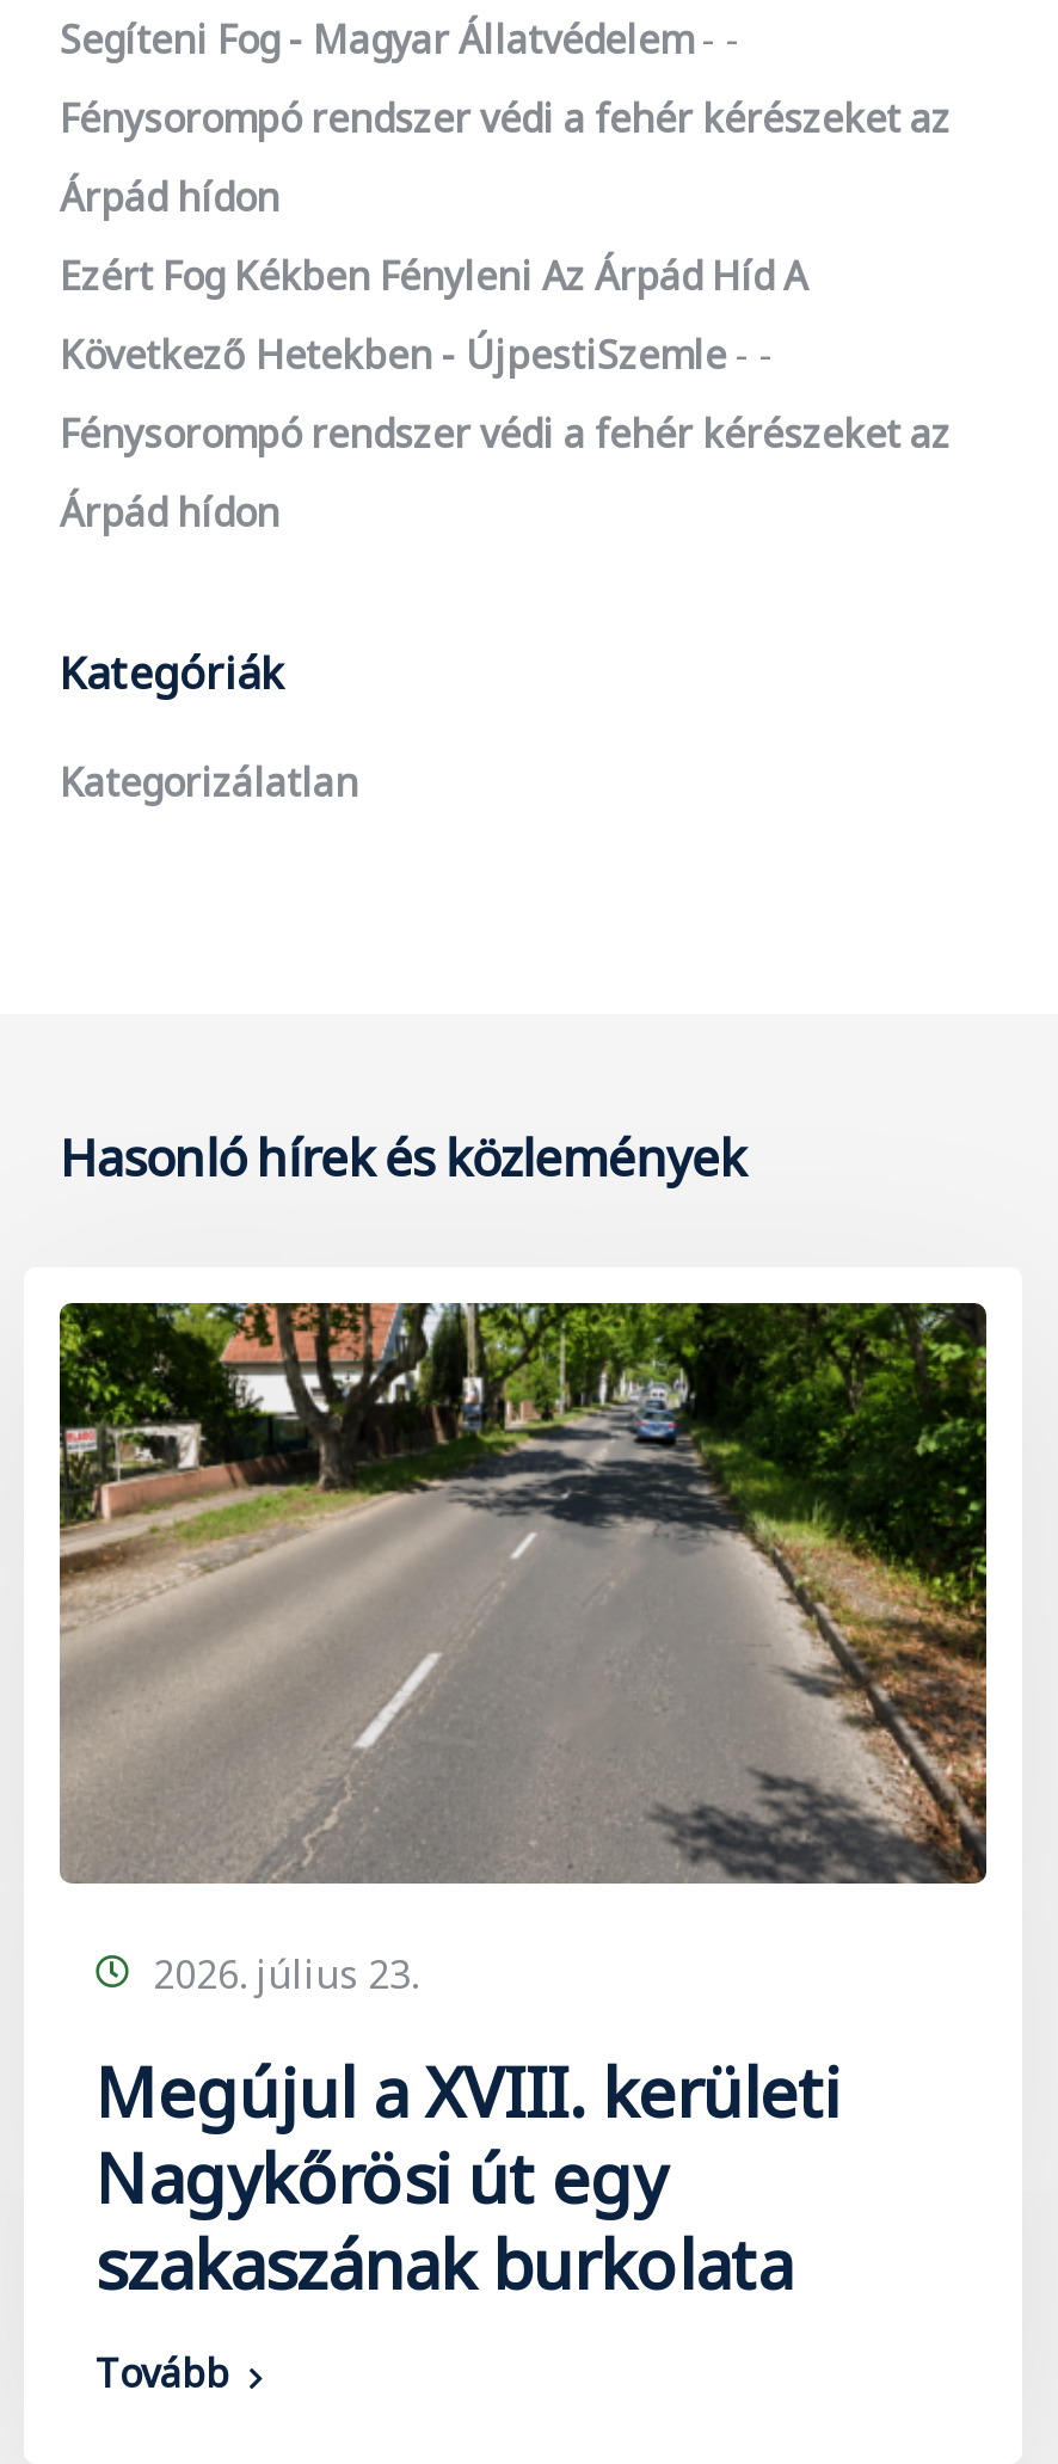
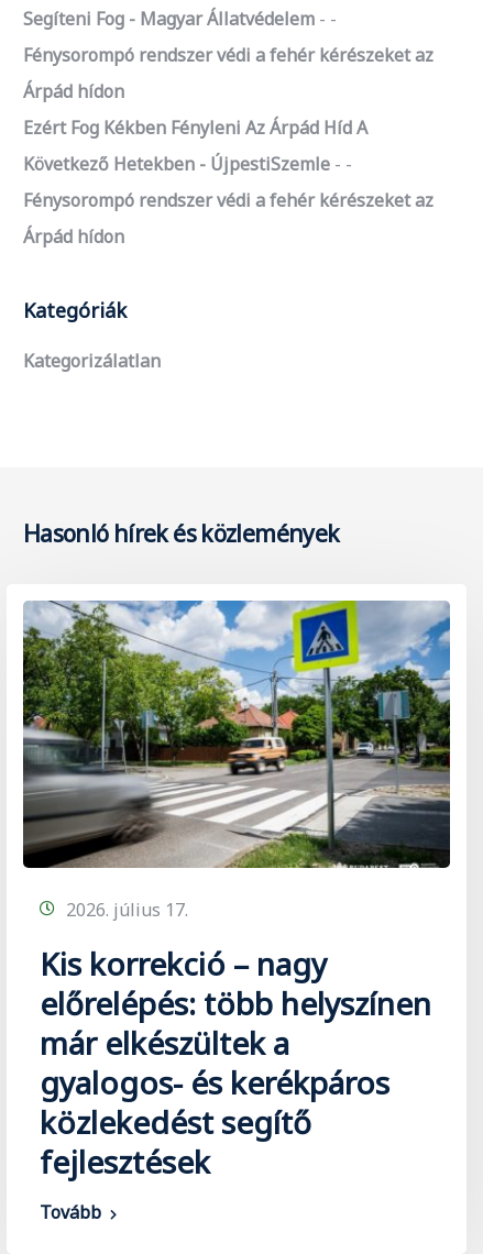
- [image]
- 2026. július 23.
+ [image]
+ 2026. július 17.

- Megújul a XVIII. kerületi
- Nagykőrösi út egy
- szakaszának burkolata
+ Kis korrekció – nagy
+ előrelépés: több helyszínen
+ már elkészültek a
+ gyalogos- és kerékpáros
+ közlekedést segítő
+ fejlesztések
